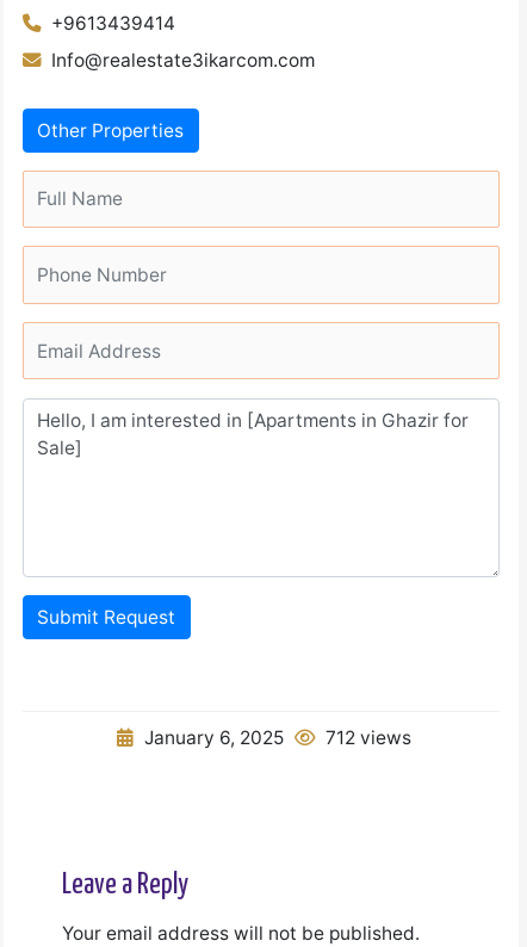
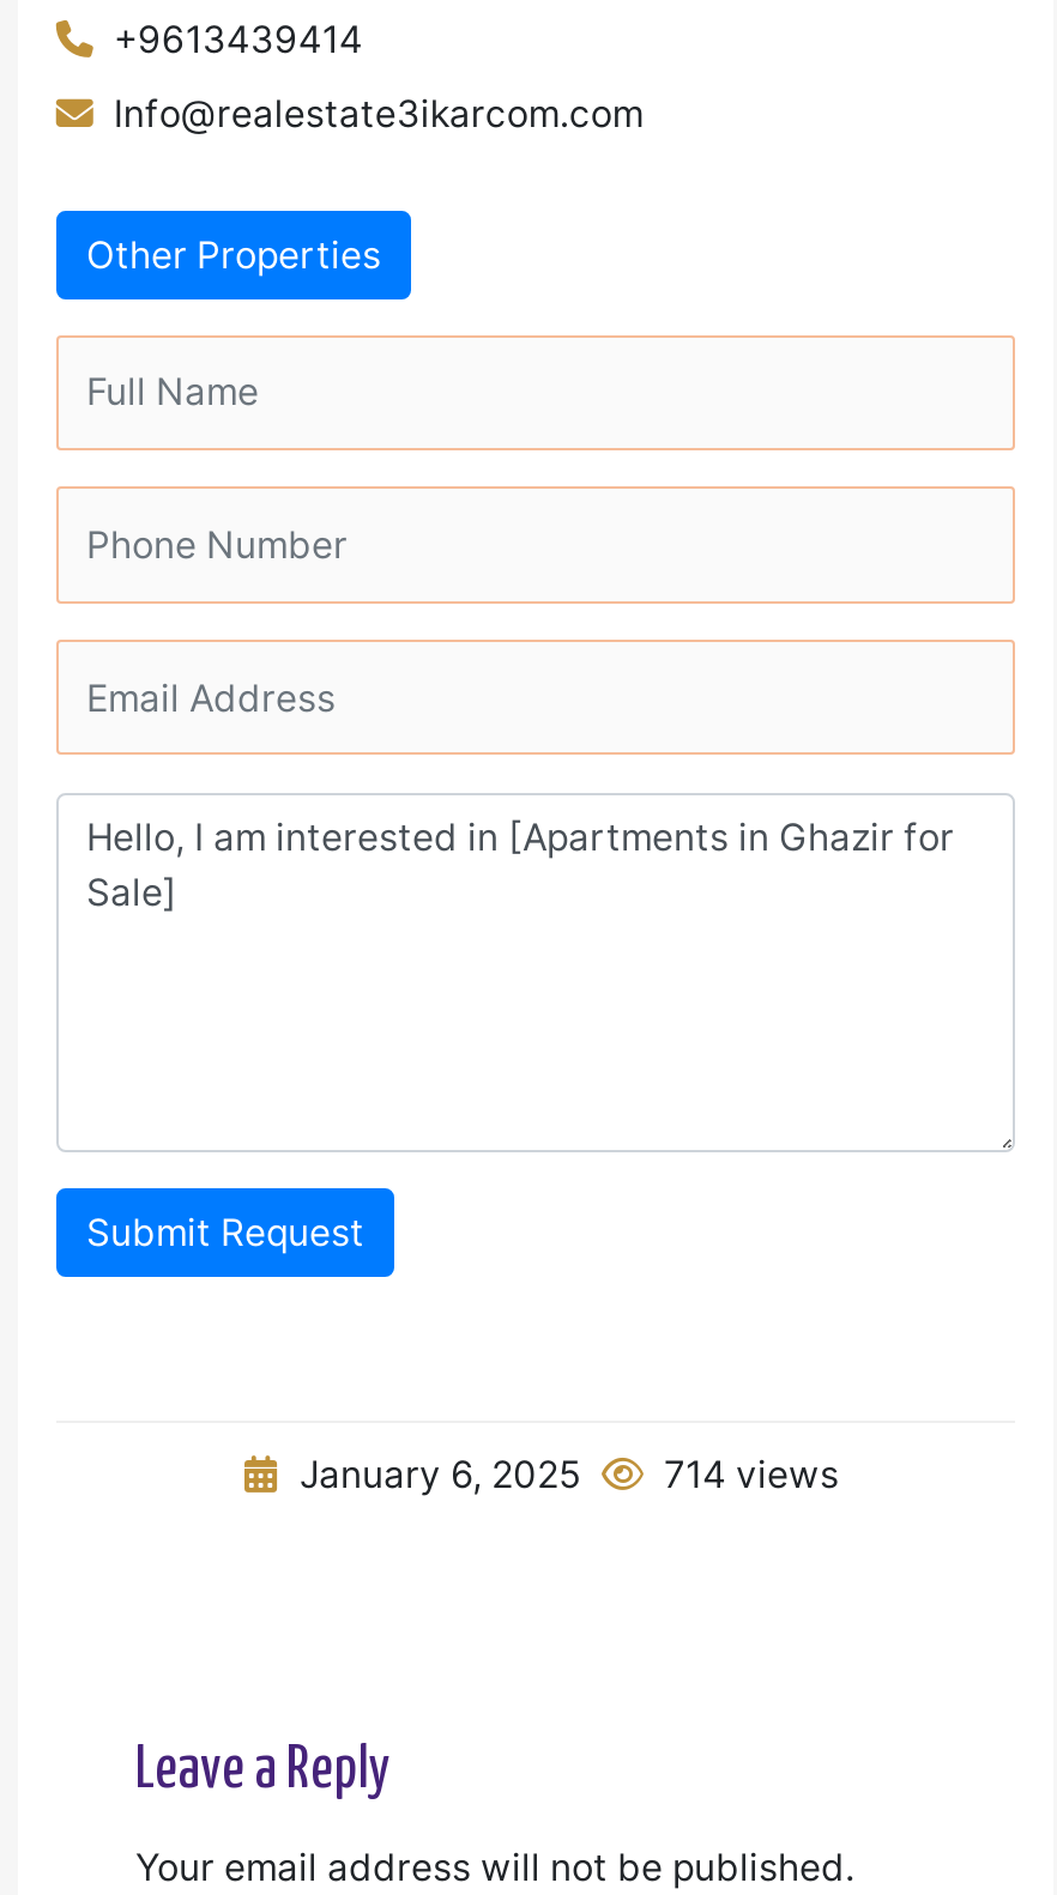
- January 6, 2025 712 views
+ January 6, 2025 714 views
